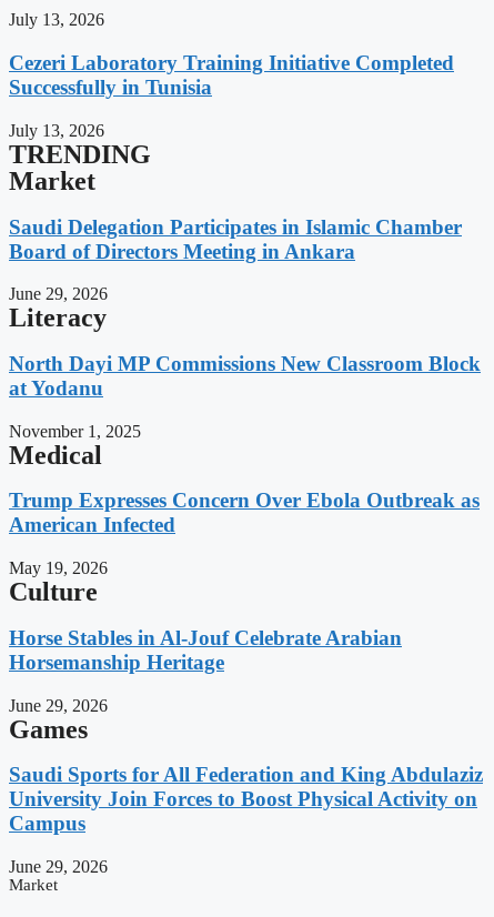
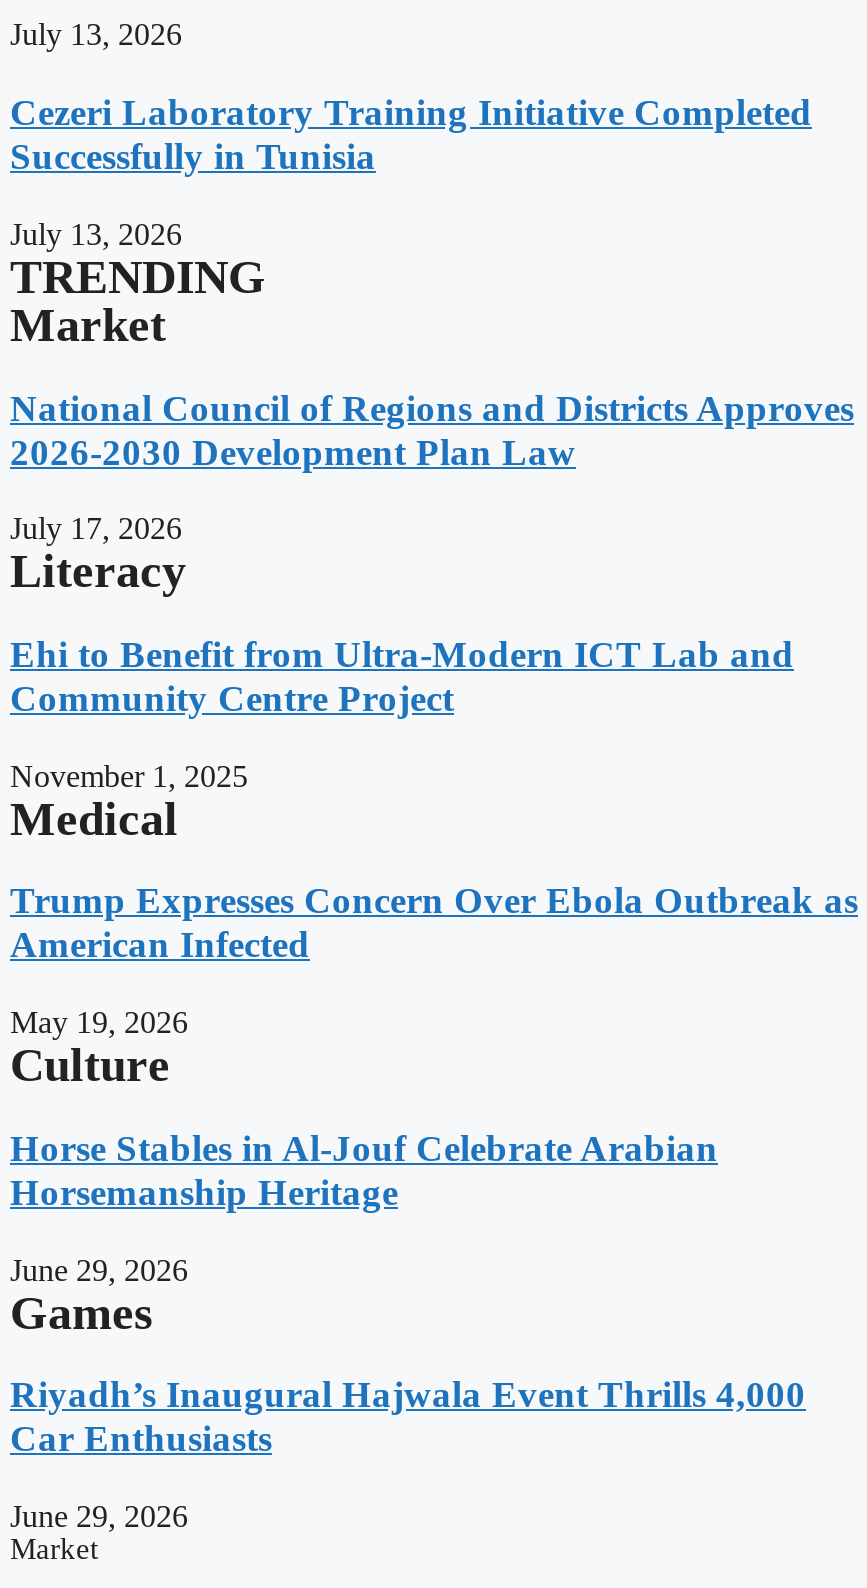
- Saudi Delegation Participates in Islamic Chamber
- Board of Directors Meeting in Ankara
+ National Council of Regions and Districts Approves
+ 2026-2030 Development Plan Law

- June 29, 2026
+ July 17, 2026

- North Dayi MP Commissions New Classroom Block
- at Yodanu
+ Ehi to Benefit from Ultra-Modern ICT Lab and
+ Community Centre Project

- Saudi Sports for All Federation and King Abdulaziz
- University Join Forces to Boost Physical Activity on
- Campus
+ Riyadh’s Inaugural Hajwala Event Thrills 4,000
+ Car Enthusiasts
